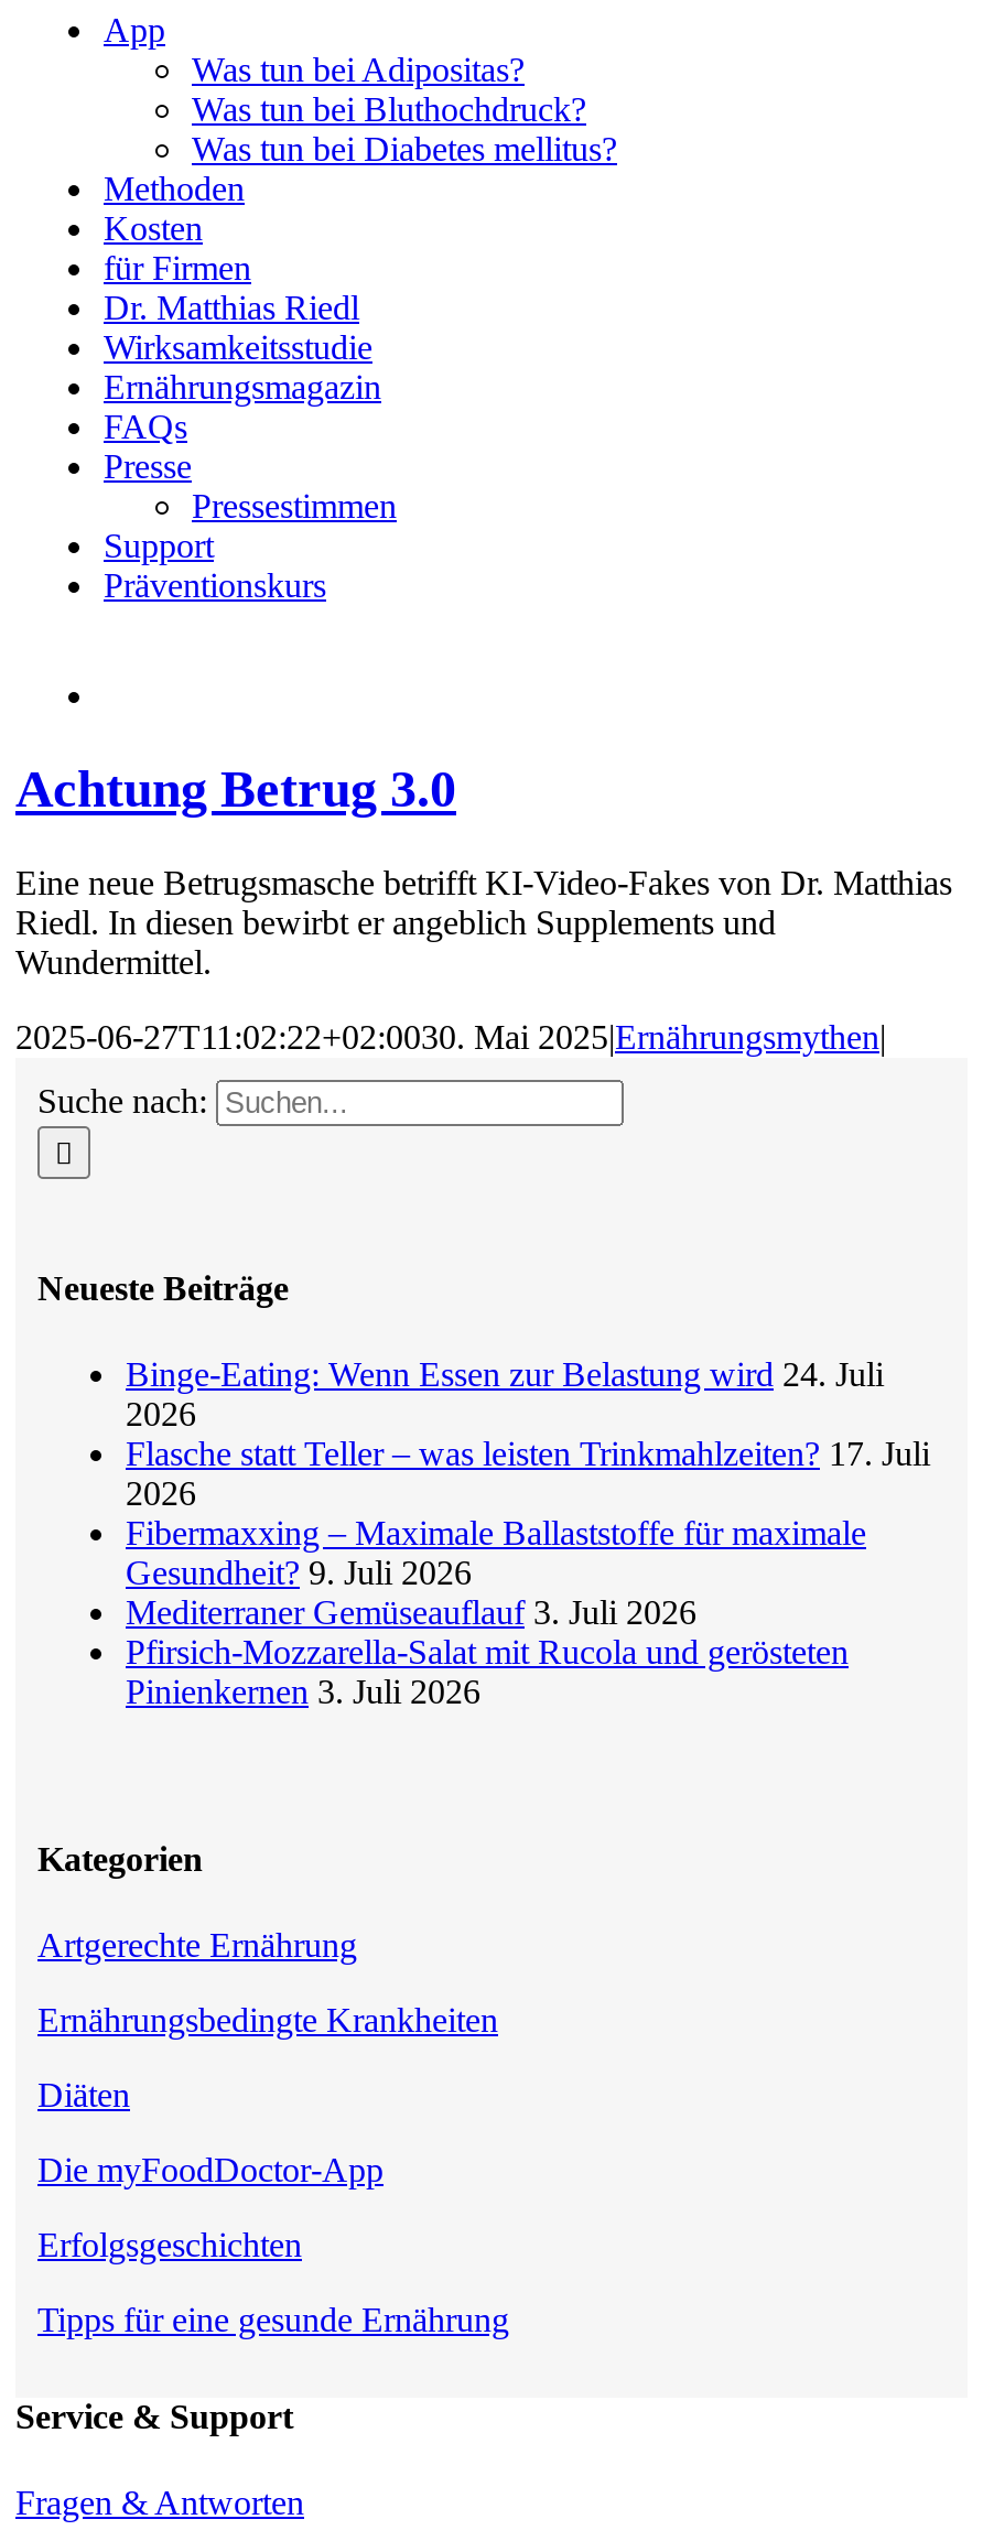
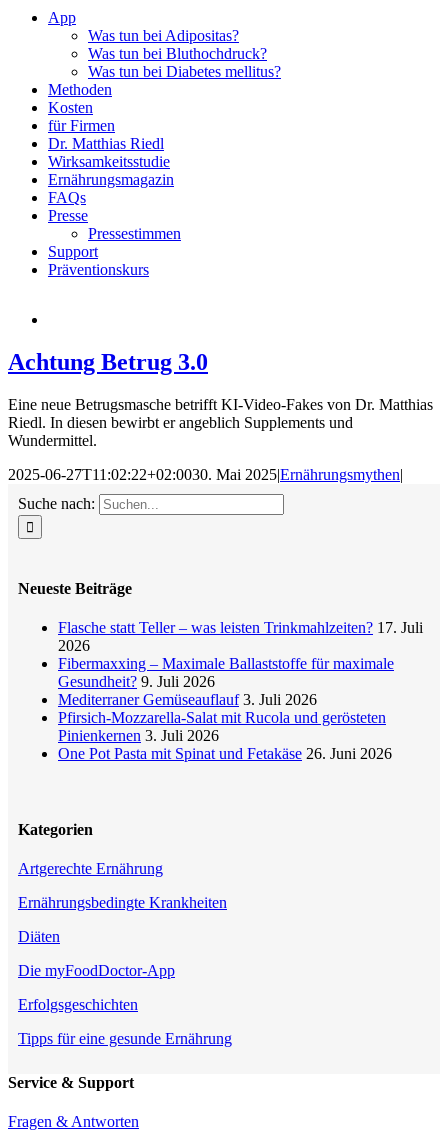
- Binge-Eating: Wenn Essen zur Belastung wird 24. Juli
- 2026

moved up: Flasche statt Teller – was leisten Trinkmahlzeiten? 17. Juli | 2026 | Fibermaxxing – Maximale Ballaststoffe für maximale | Gesundheit? 9. Juli 2026 | Mediterraner Gemüseauflauf 3. Juli 2026 | Pfirsich-Mozzarella-Salat mit Rucola und gerösteten | Pinienkernen 3. Juli 2026

+ One Pot Pasta mit Spinat und Fetakäse 26. Juni 2026
